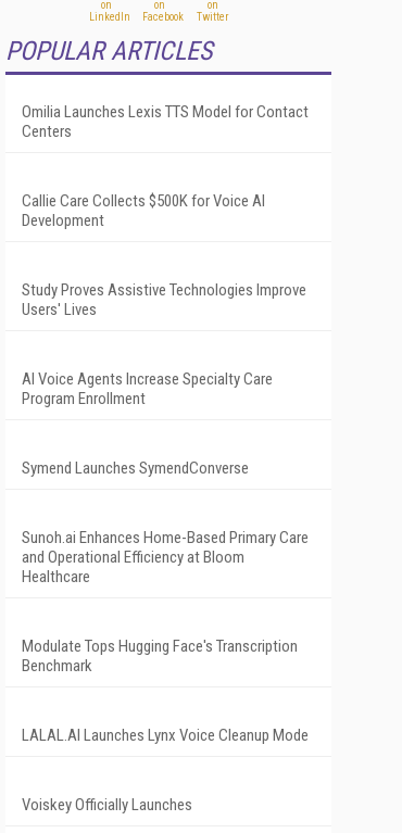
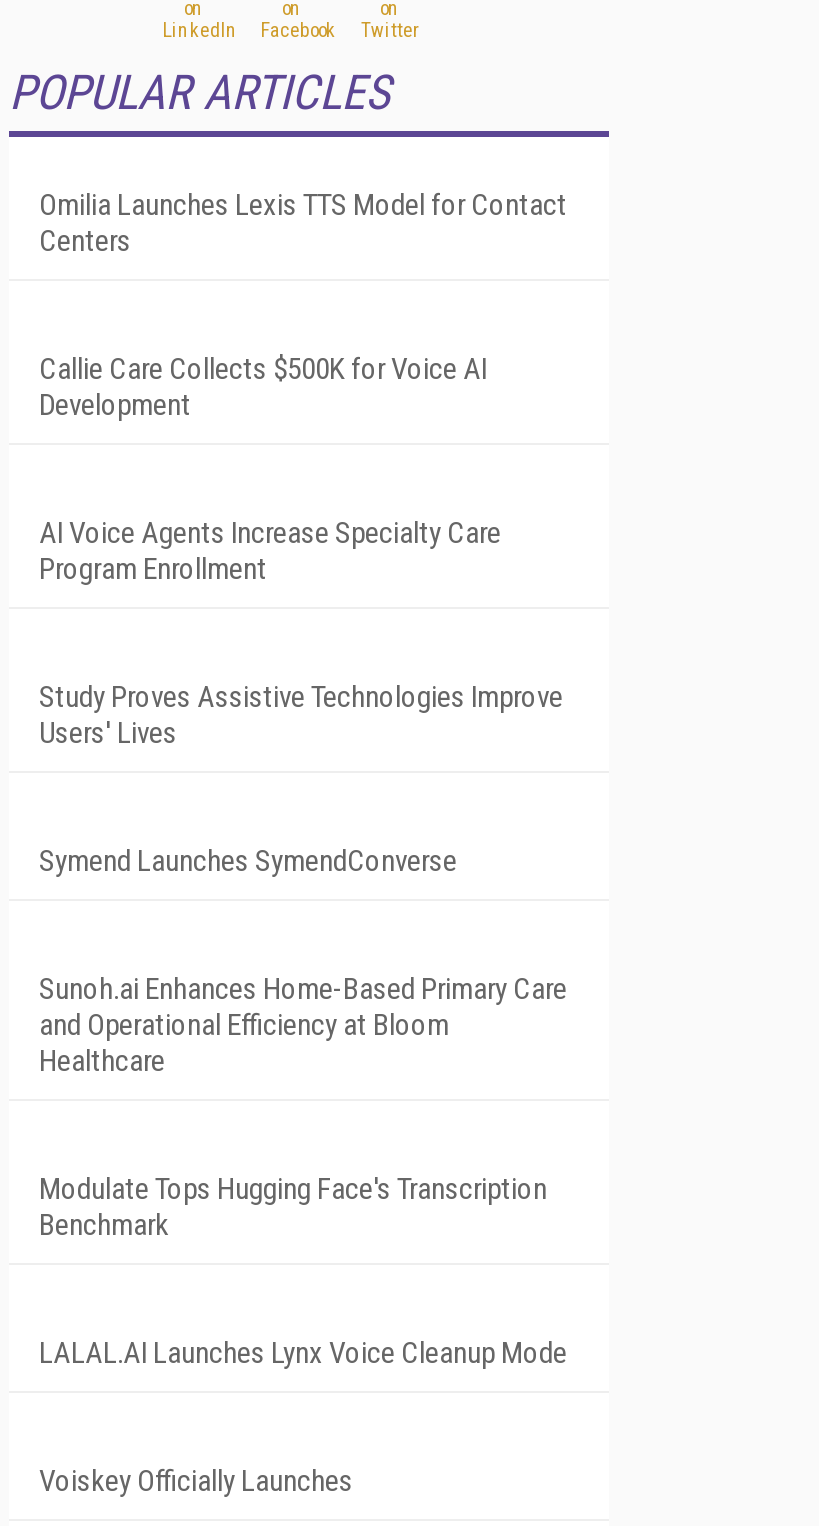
moved down: Study Proves Assistive Technologies Improve | Users' Lives

moved up: AI Voice Agents Increase Specialty Care | Program Enrollment
